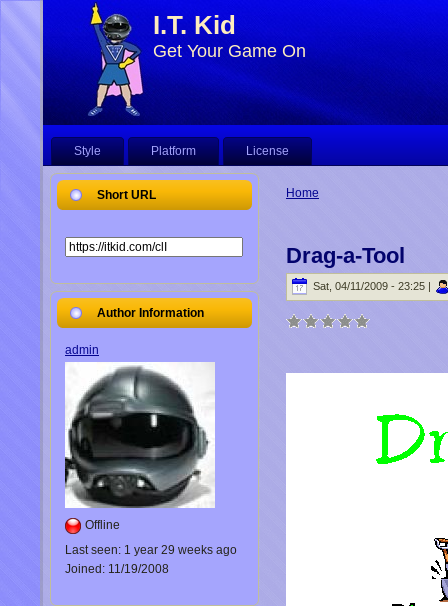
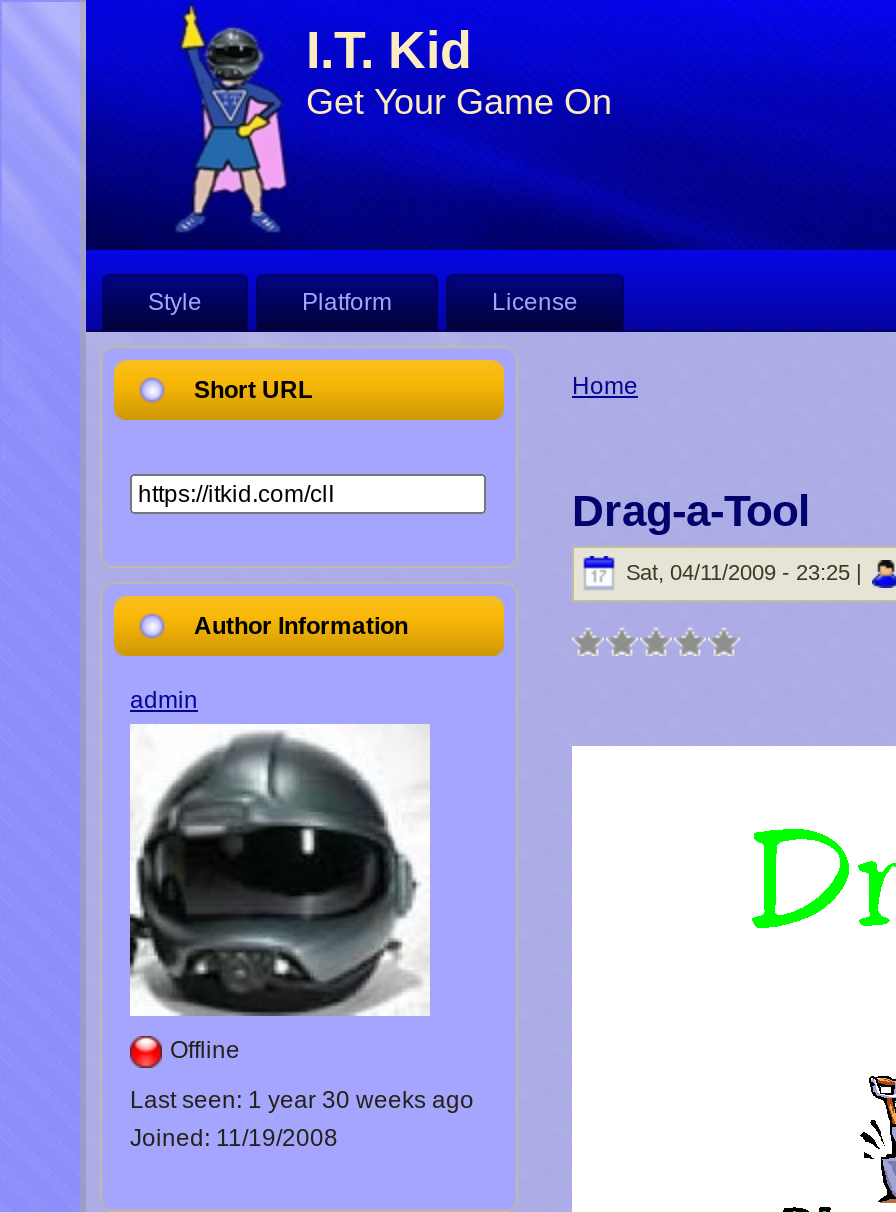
- Last seen: 1 year 29 weeks ago
+ Last seen: 1 year 30 weeks ago
